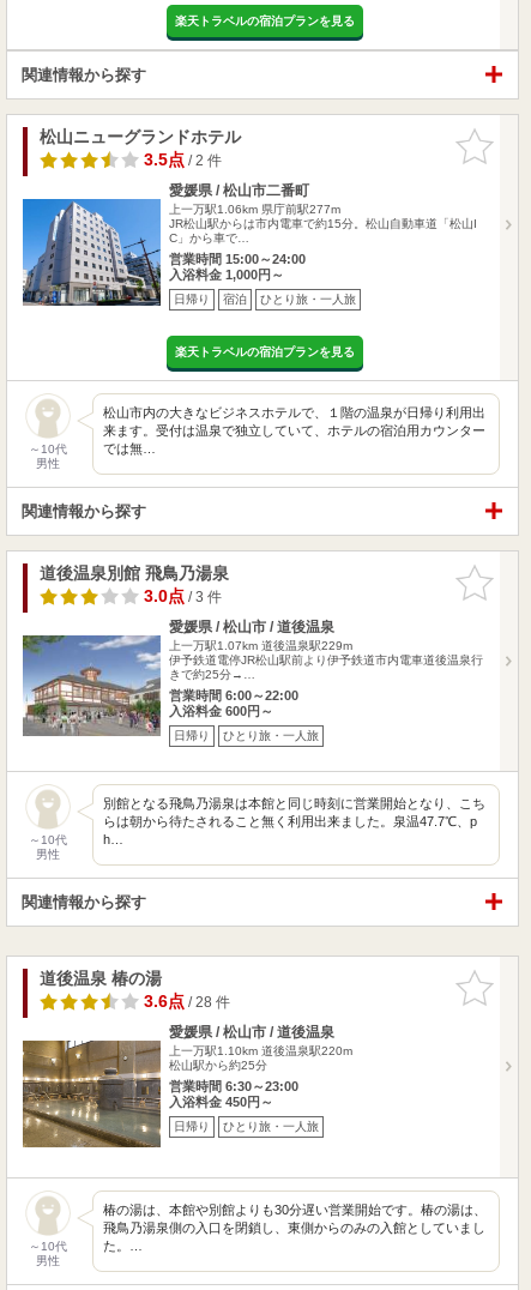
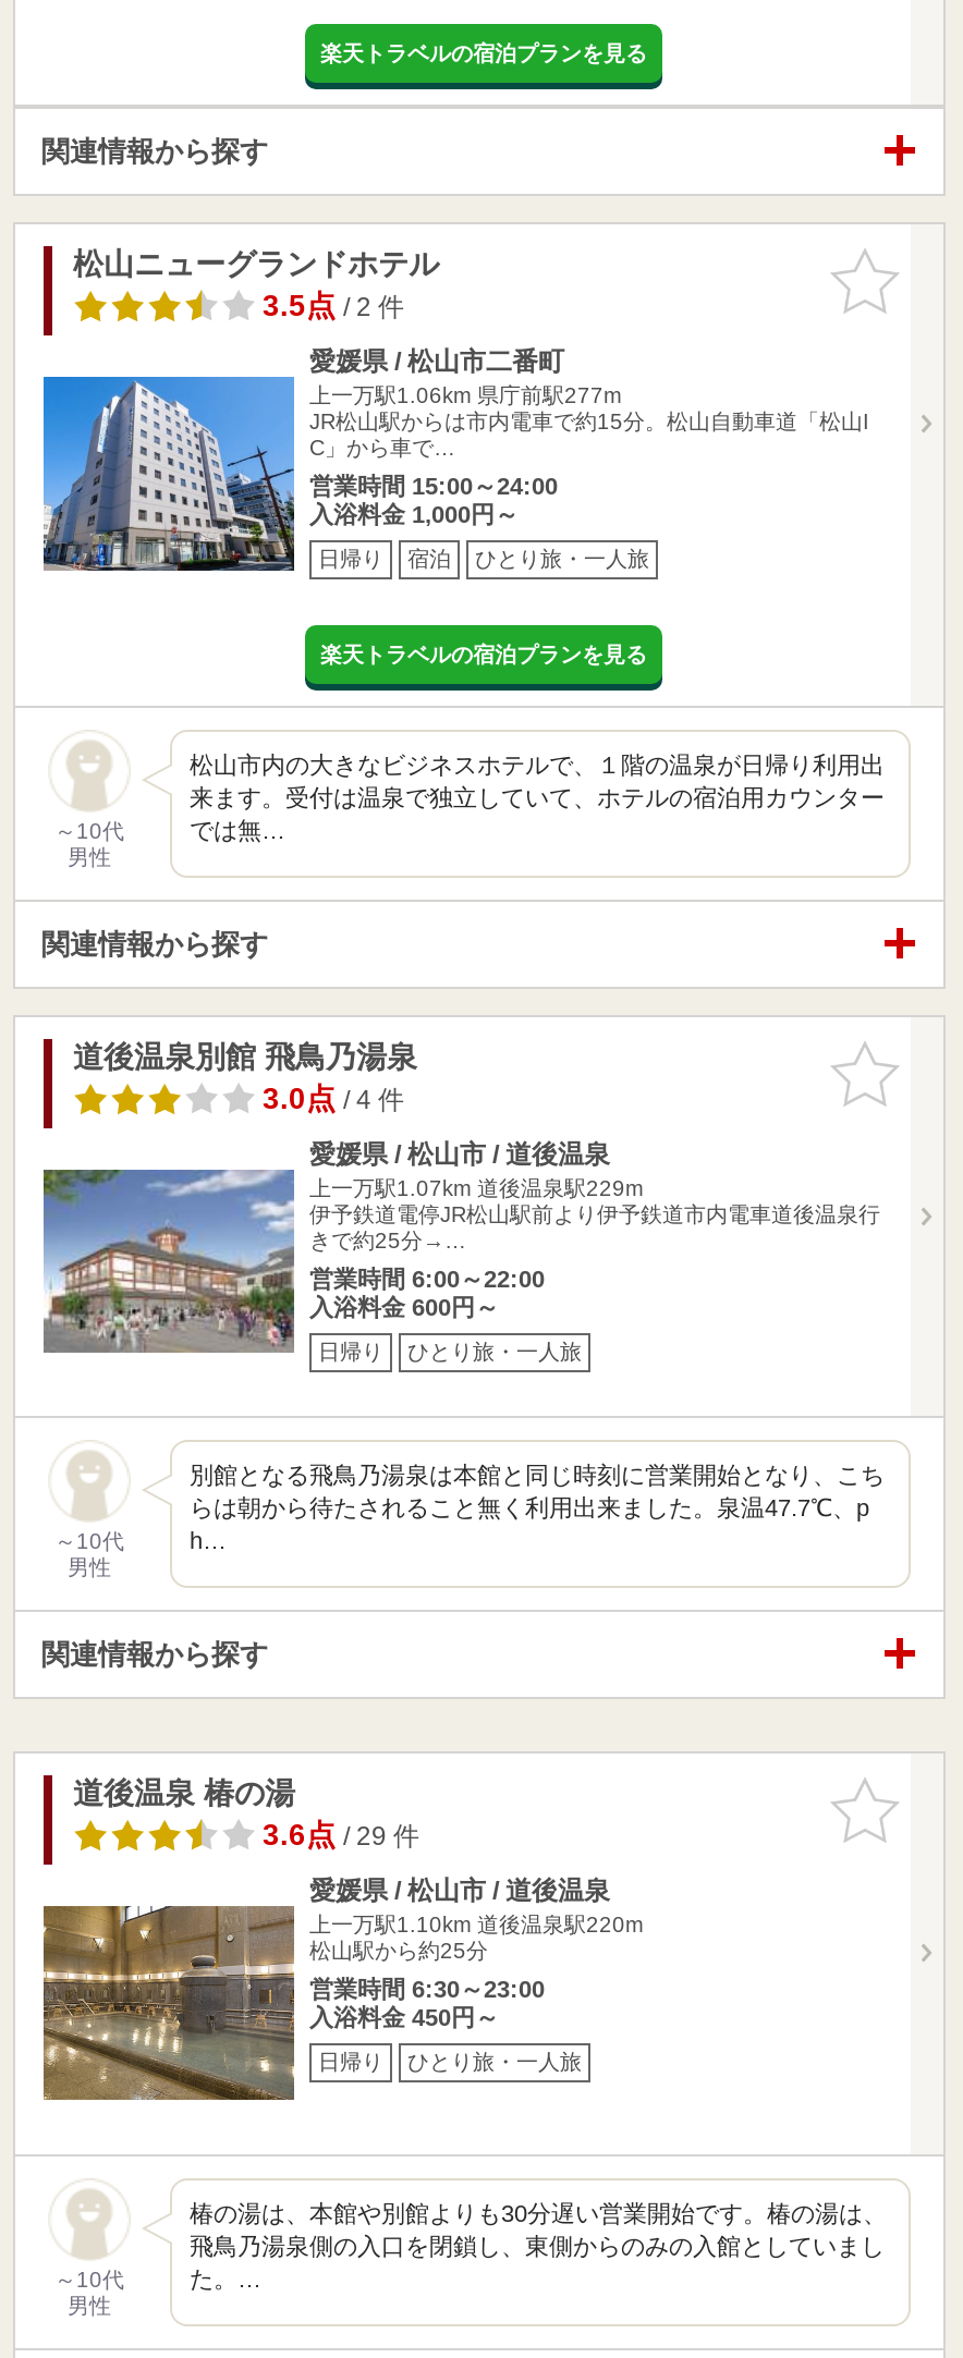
- 3.0点/ 3 件
+ 3.0点/ 4 件

- 3.6点/ 28 件
+ 3.6点/ 29 件
